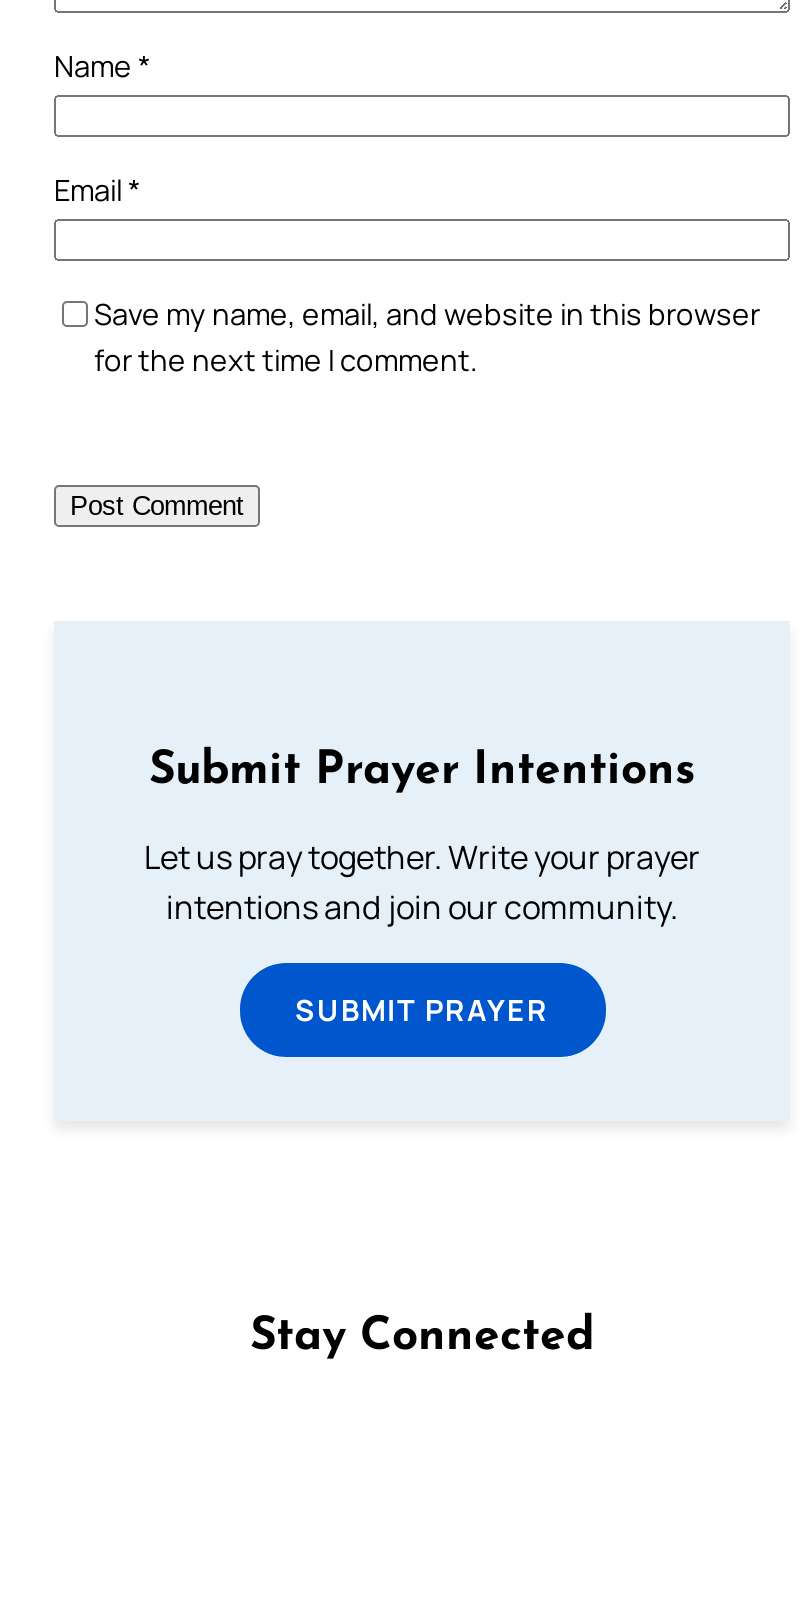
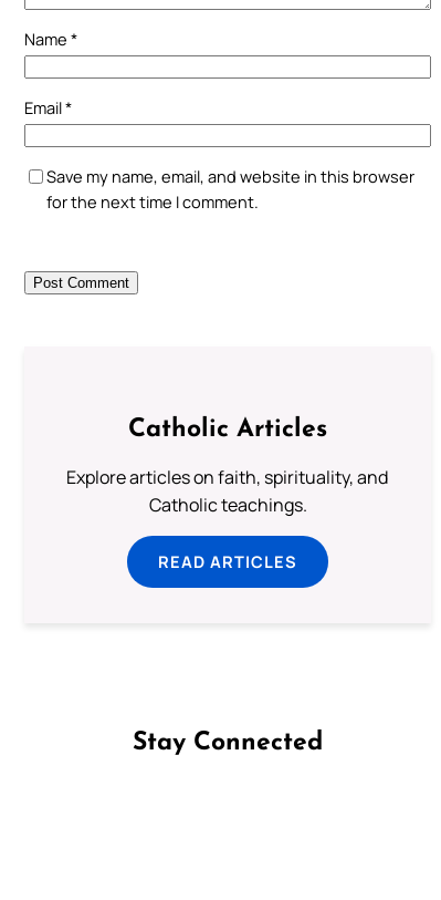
- Submit Prayer Intentions
+ Catholic Articles

- Let us pray together. Write your prayer
- intentions and join our community.
+ Explore articles on faith, spirituality, and
+ Catholic teachings.

- SUBMIT PRAYER
+ READ ARTICLES
